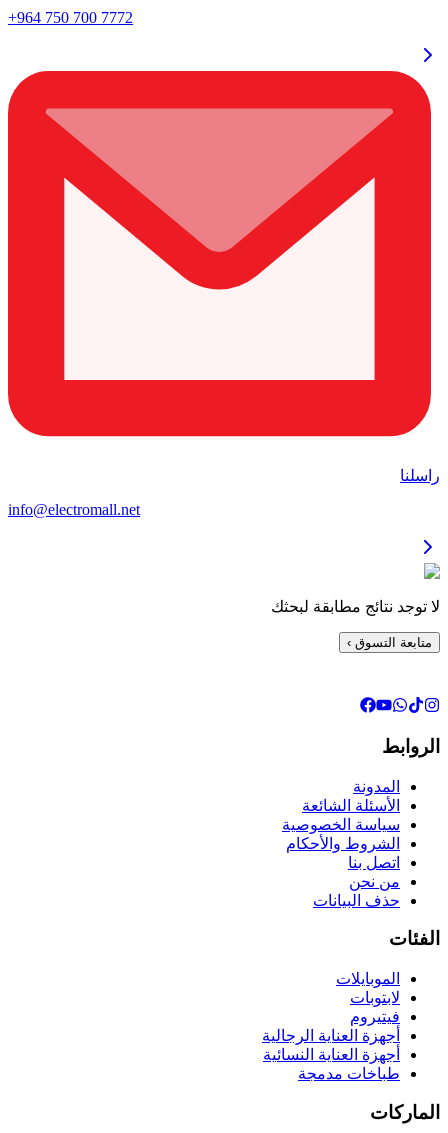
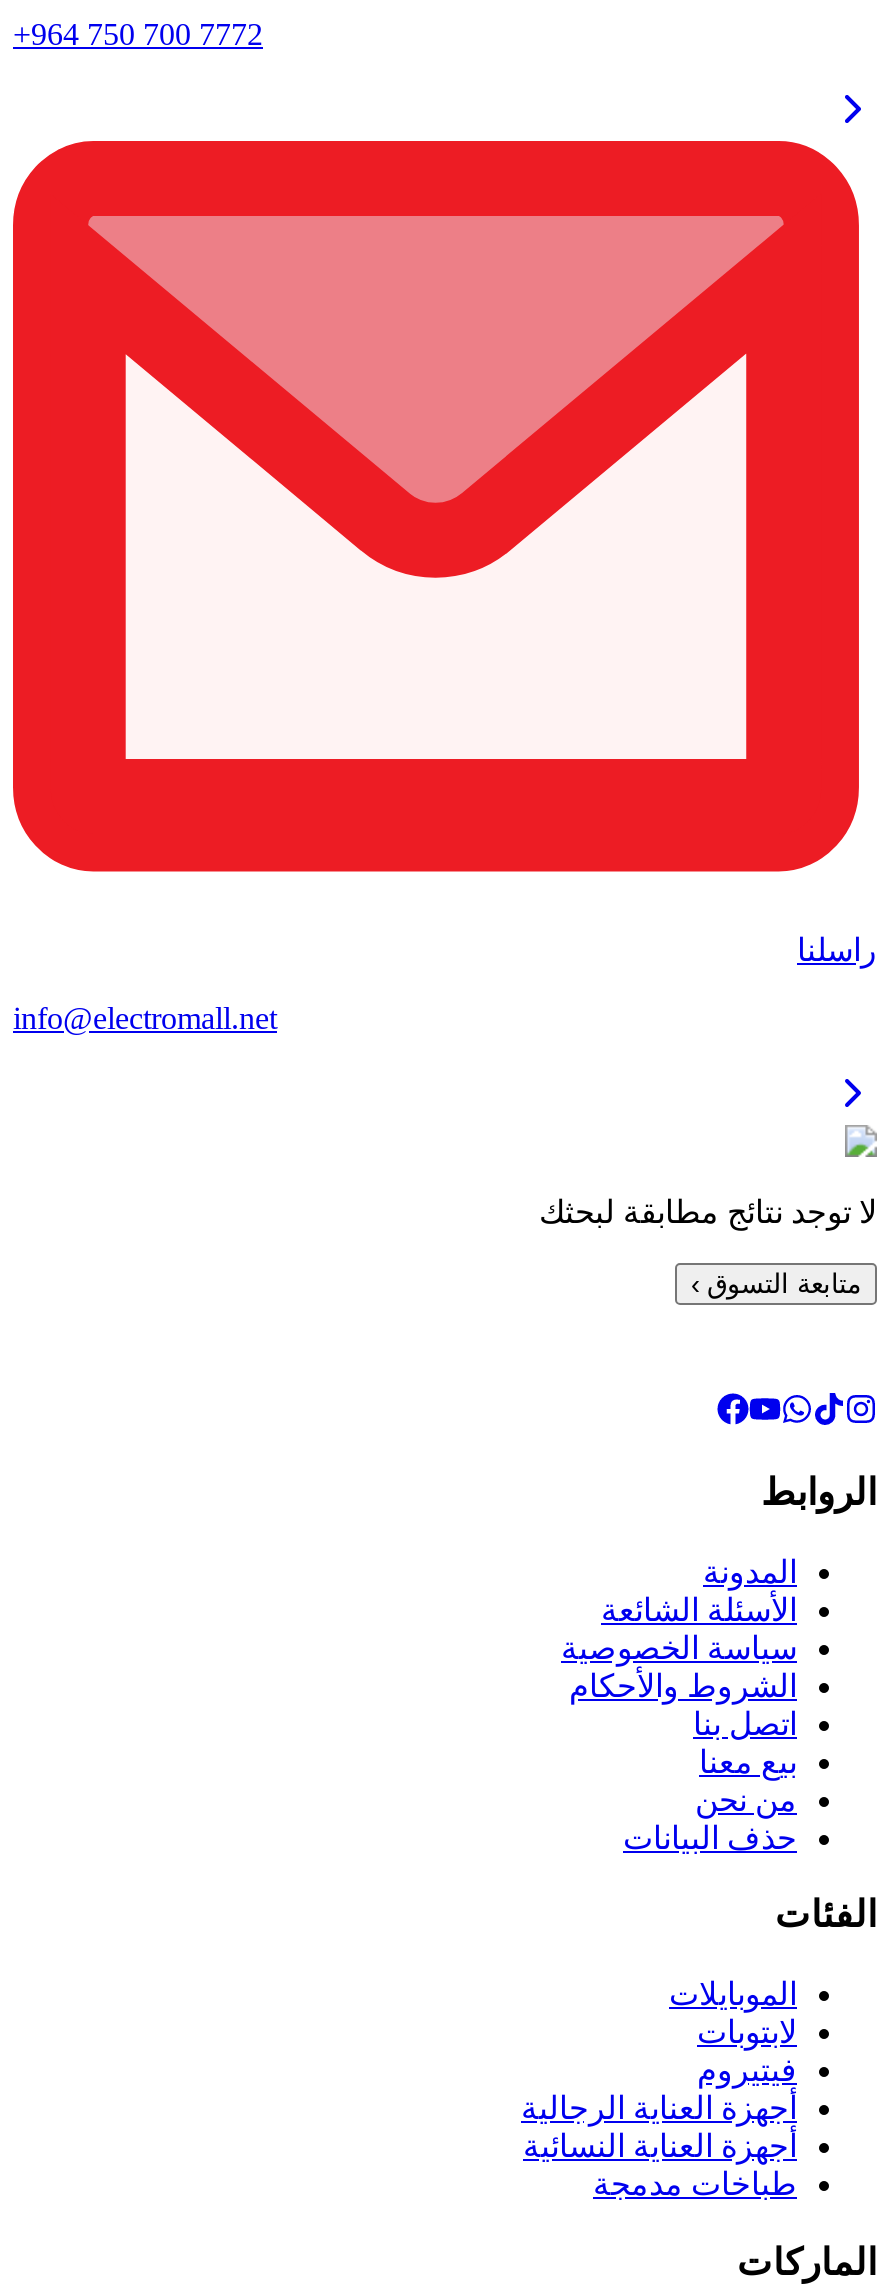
+ بيع معنا
